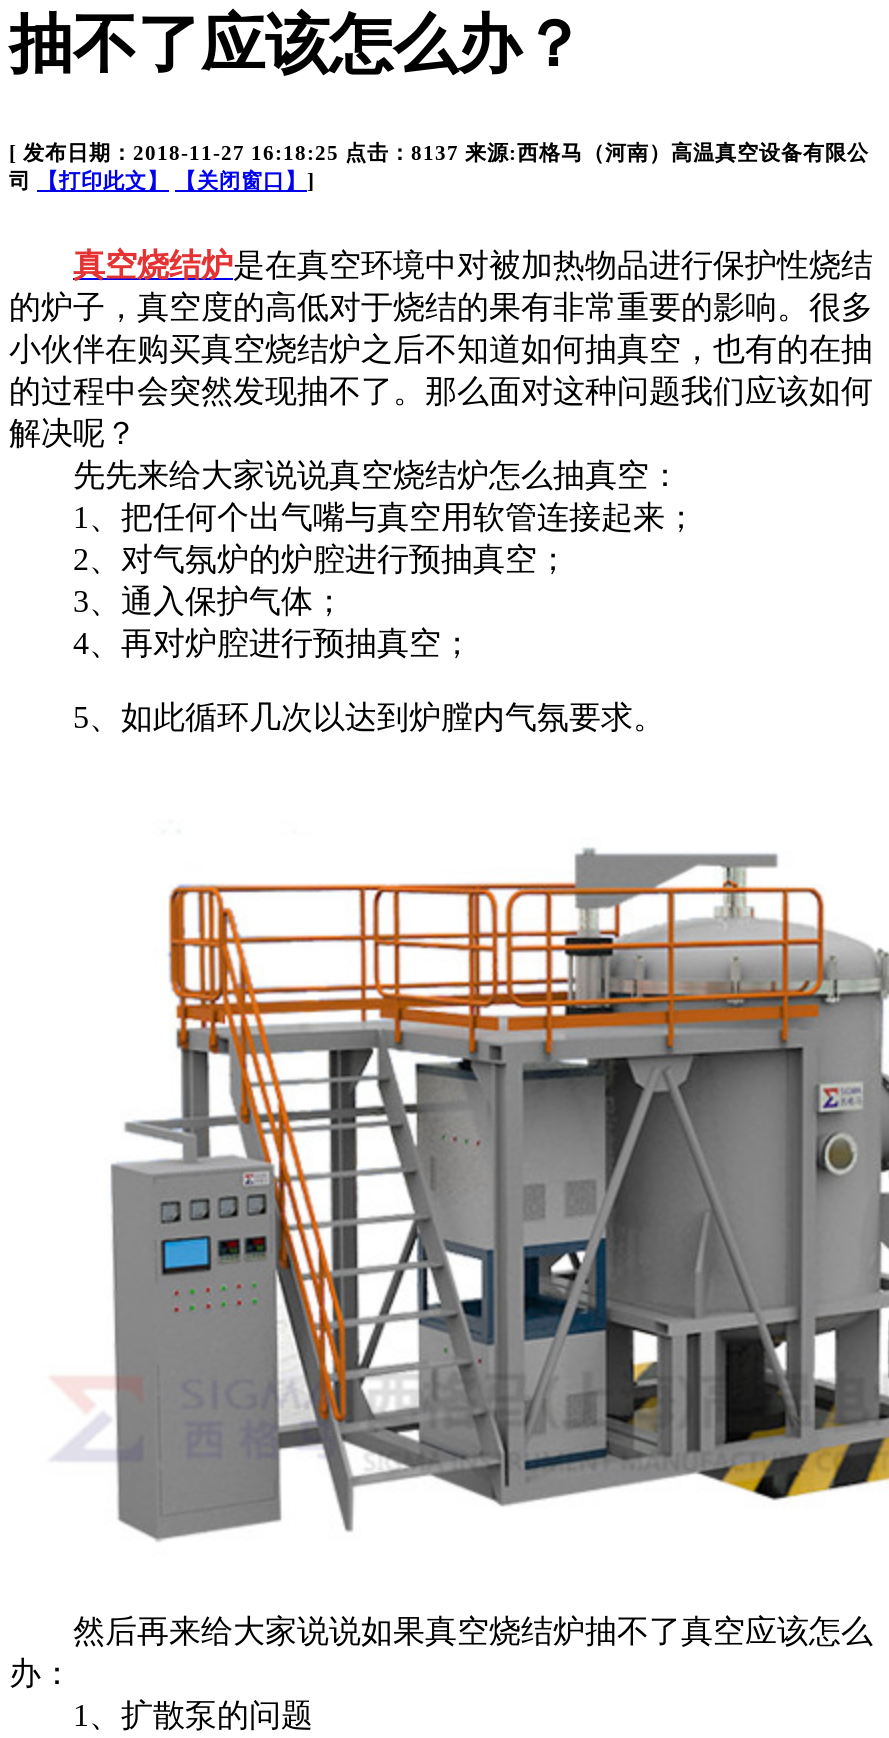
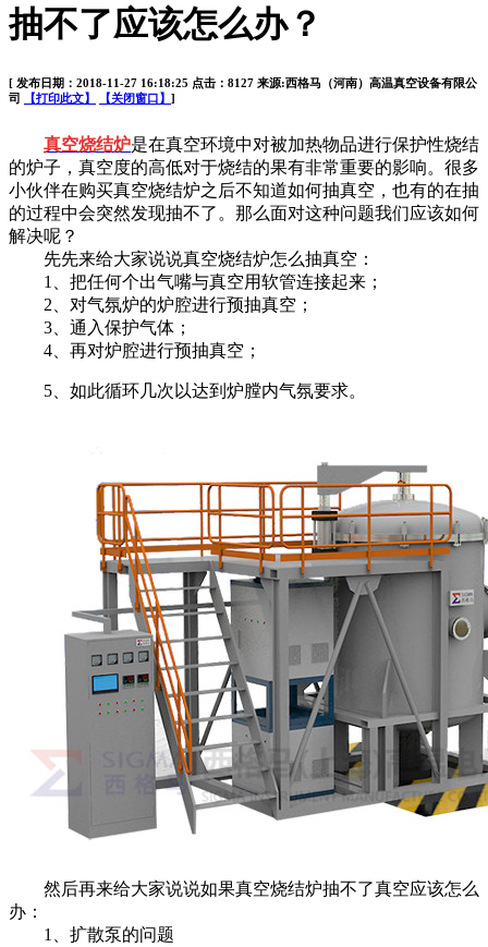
- [ 发布日期：2018-11-27 16:18:25 点击：8137 来源:西格马（河南）高温真空设备有限公
+ [ 发布日期：2018-11-27 16:18:25 点击：8127 来源:西格马（河南）高温真空设备有限公
